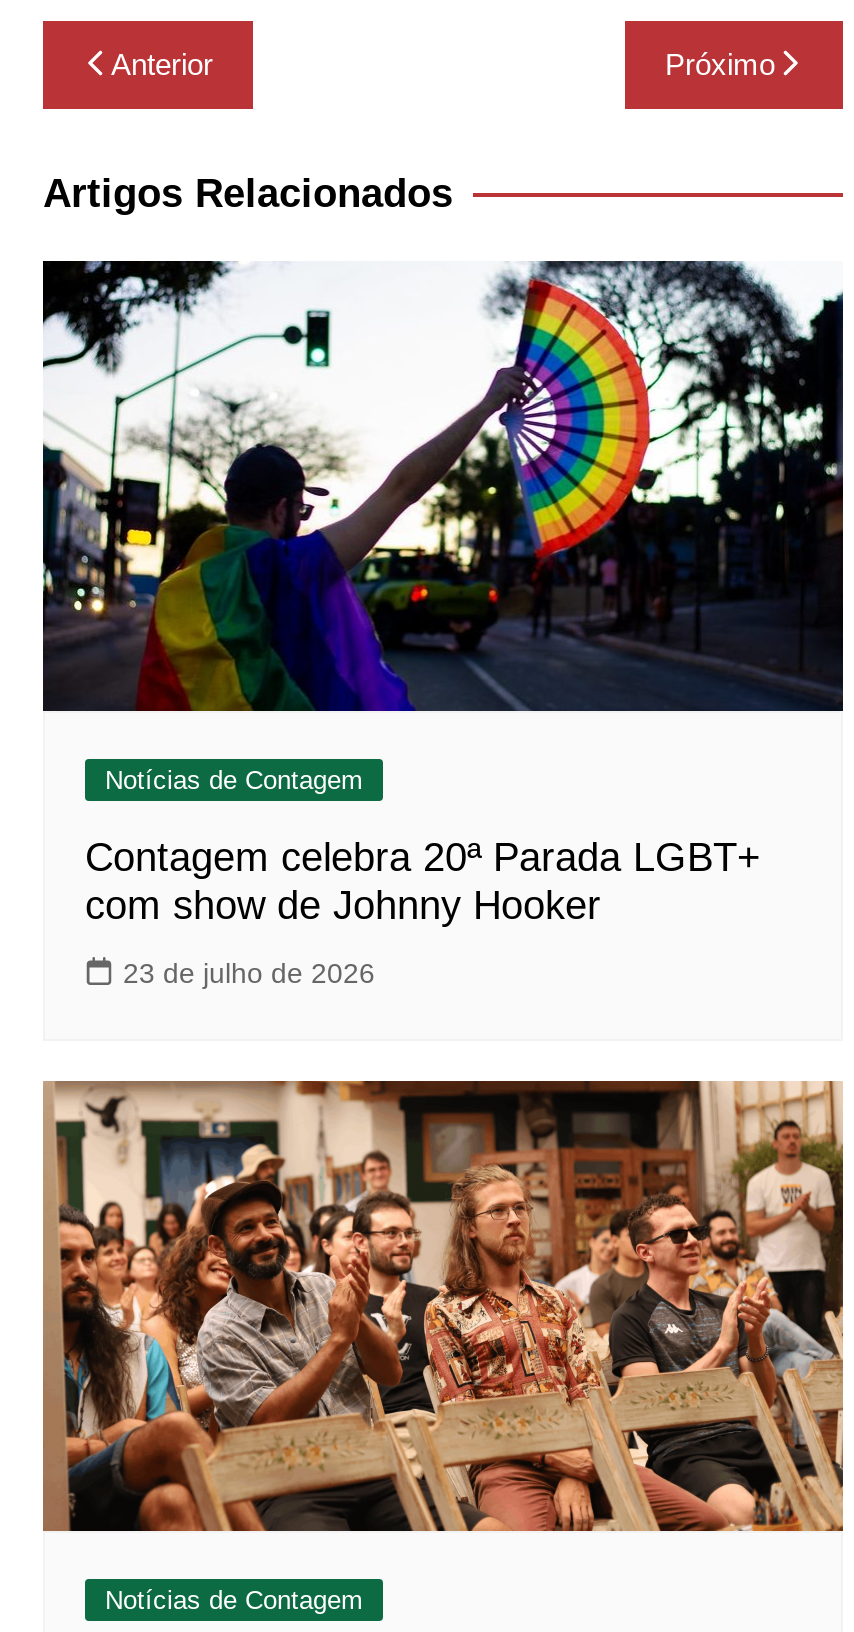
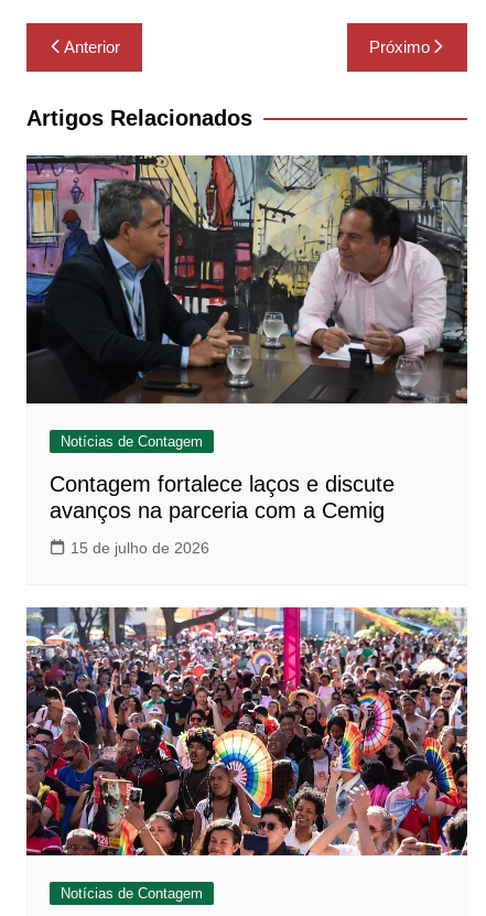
- [image]
+ [image]

- Contagem celebra 20ª Parada LGBT+
- com show de Johnny Hooker
+ Contagem fortalece laços e discute
+ avanços na parceria com a Cemig

- 23 de julho de 2026
+ 15 de julho de 2026

- [image]
+ [image]
